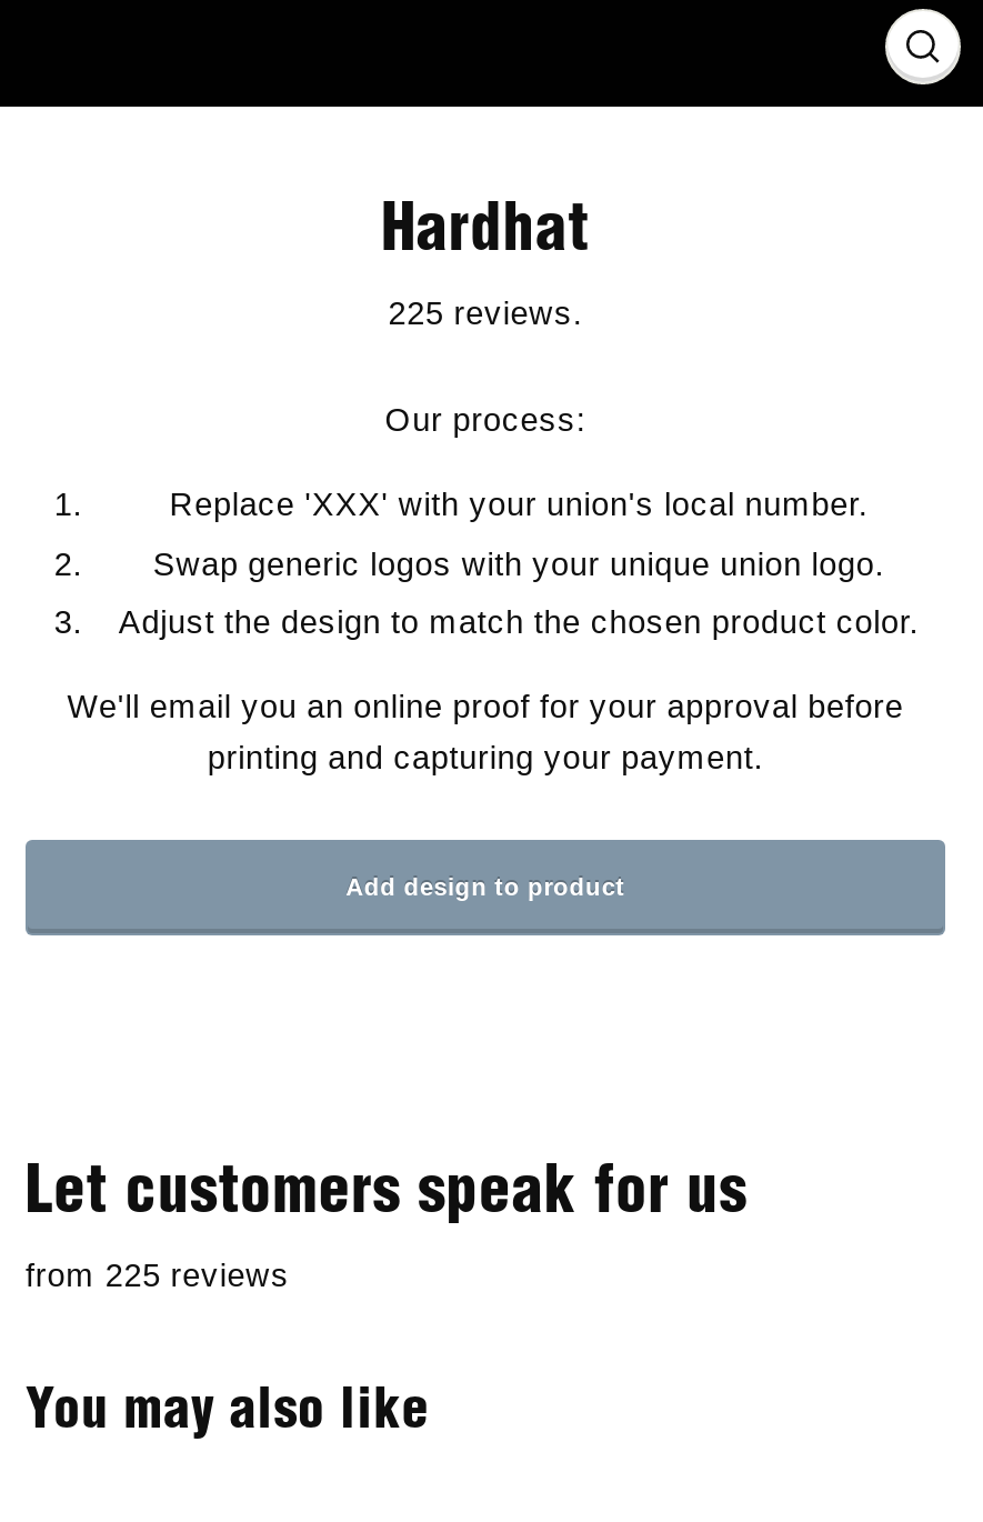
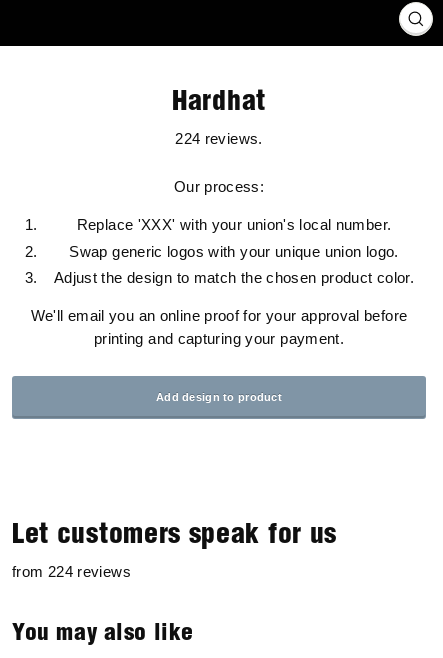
- 225 reviews.
+ 224 reviews.

- from 225 reviews
+ from 224 reviews
